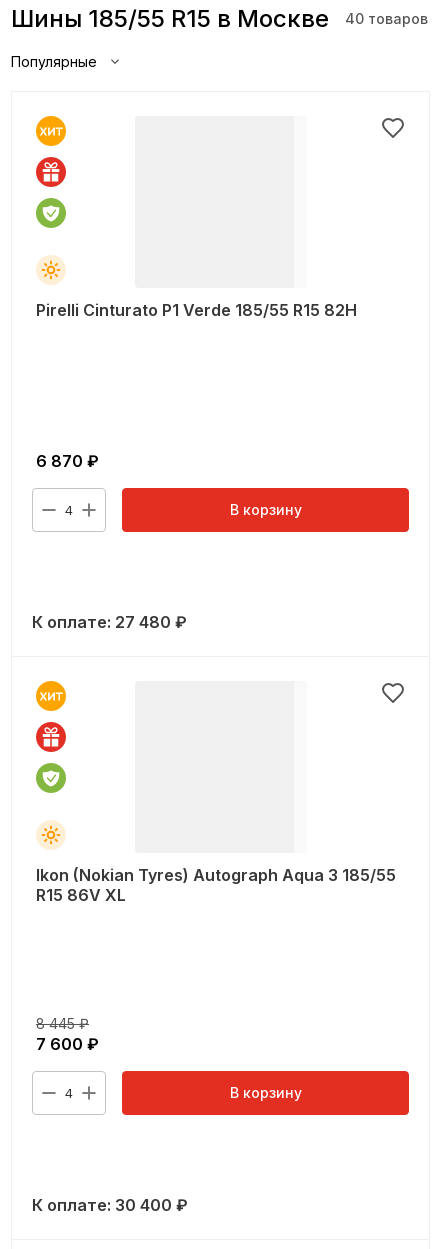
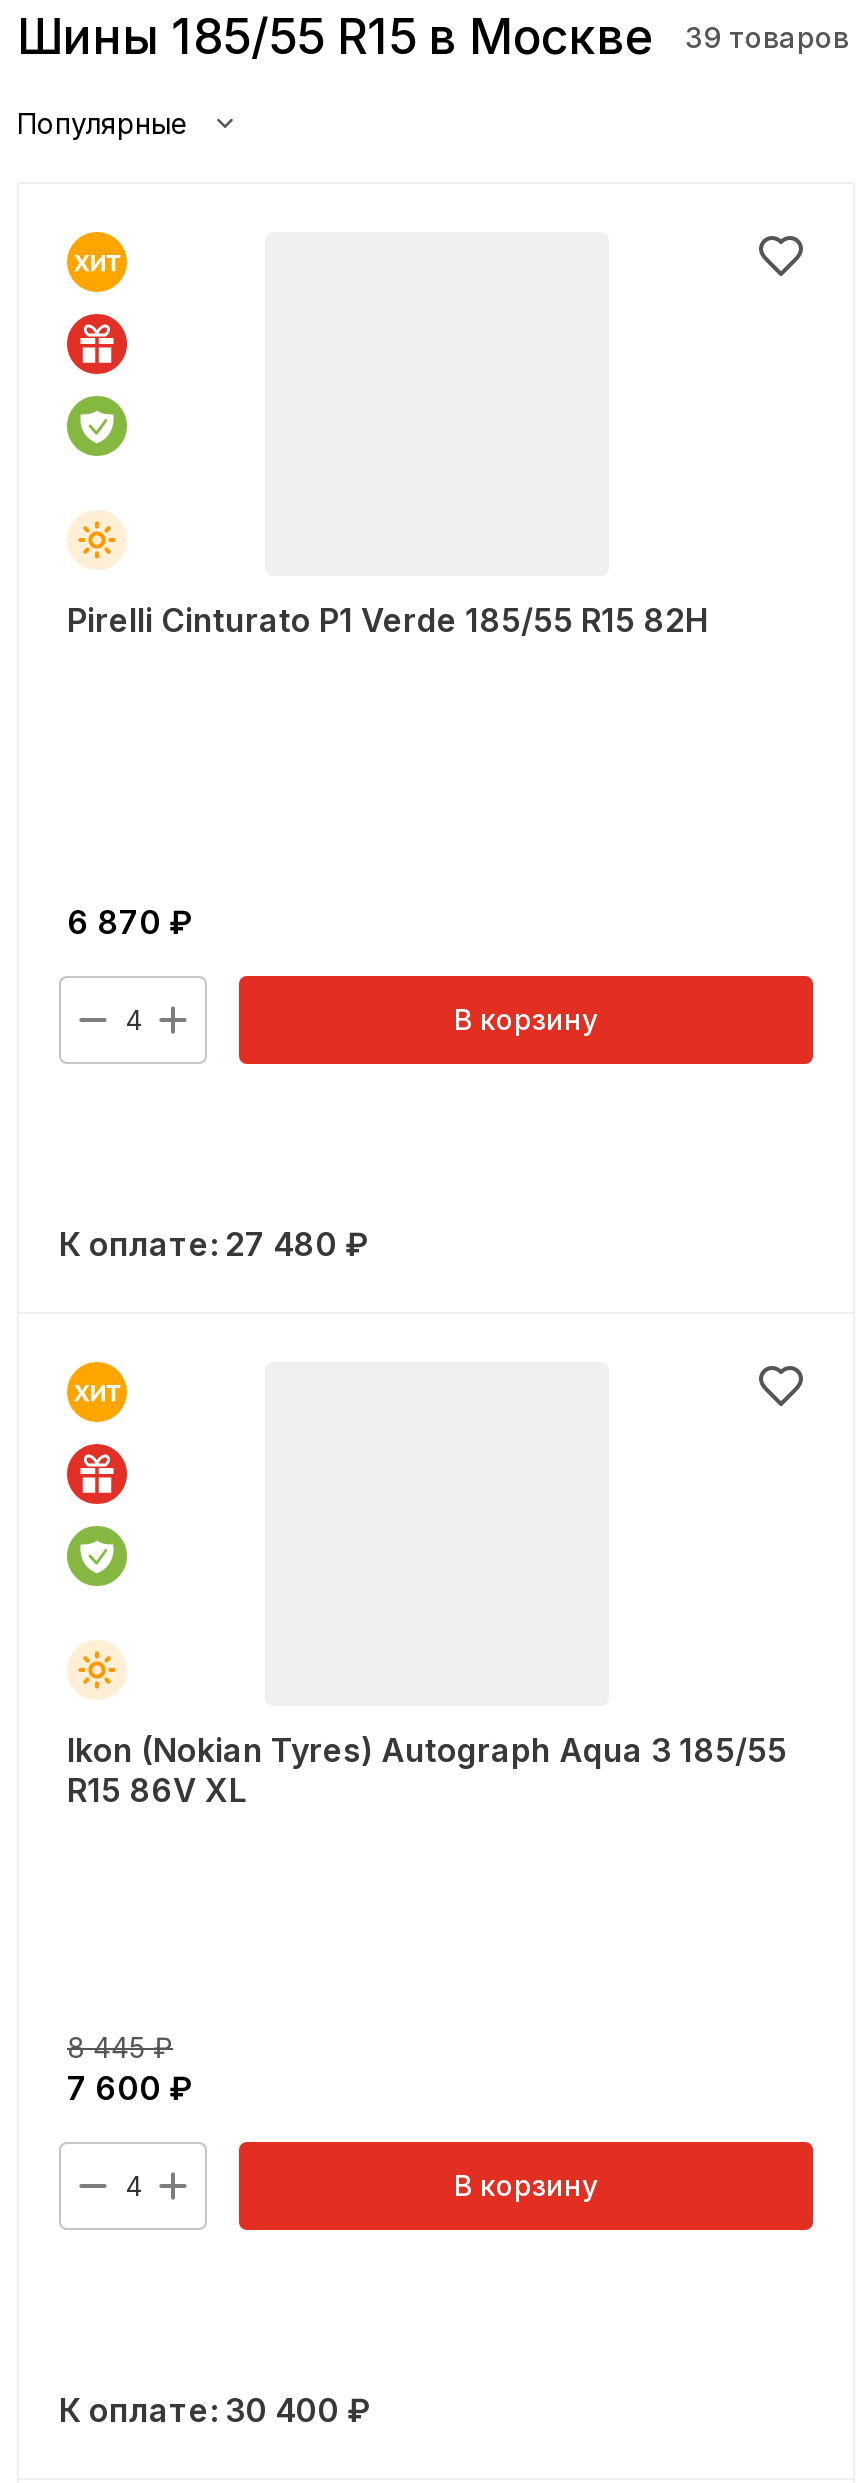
- Шины 185/55 R15 в Москве 40 товаров
+ Шины 185/55 R15 в Москве 39 товаров
